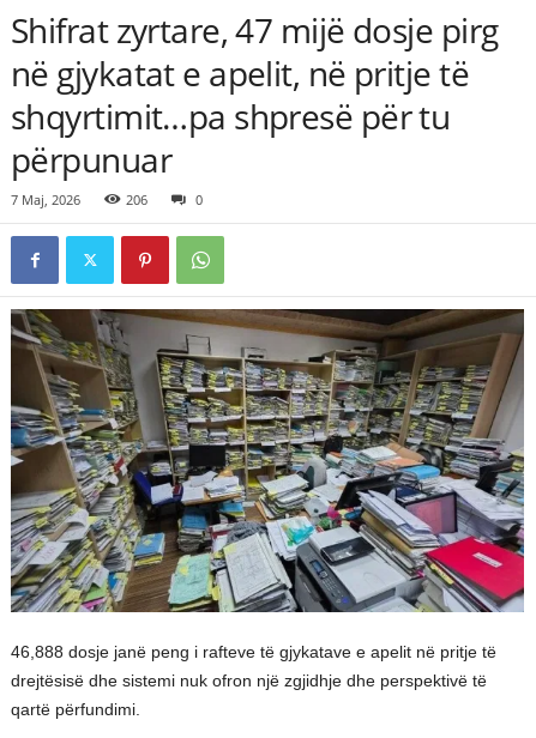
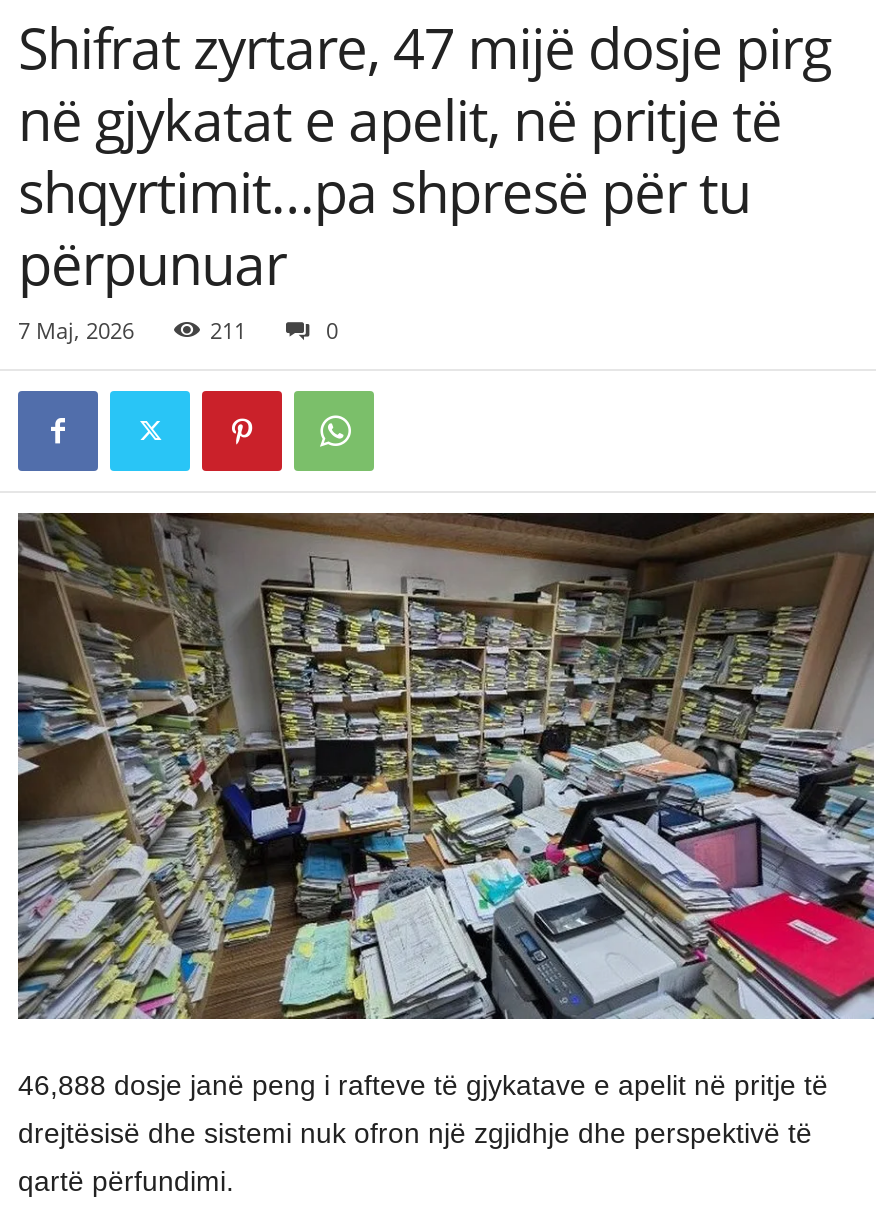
- 206
+ 211
